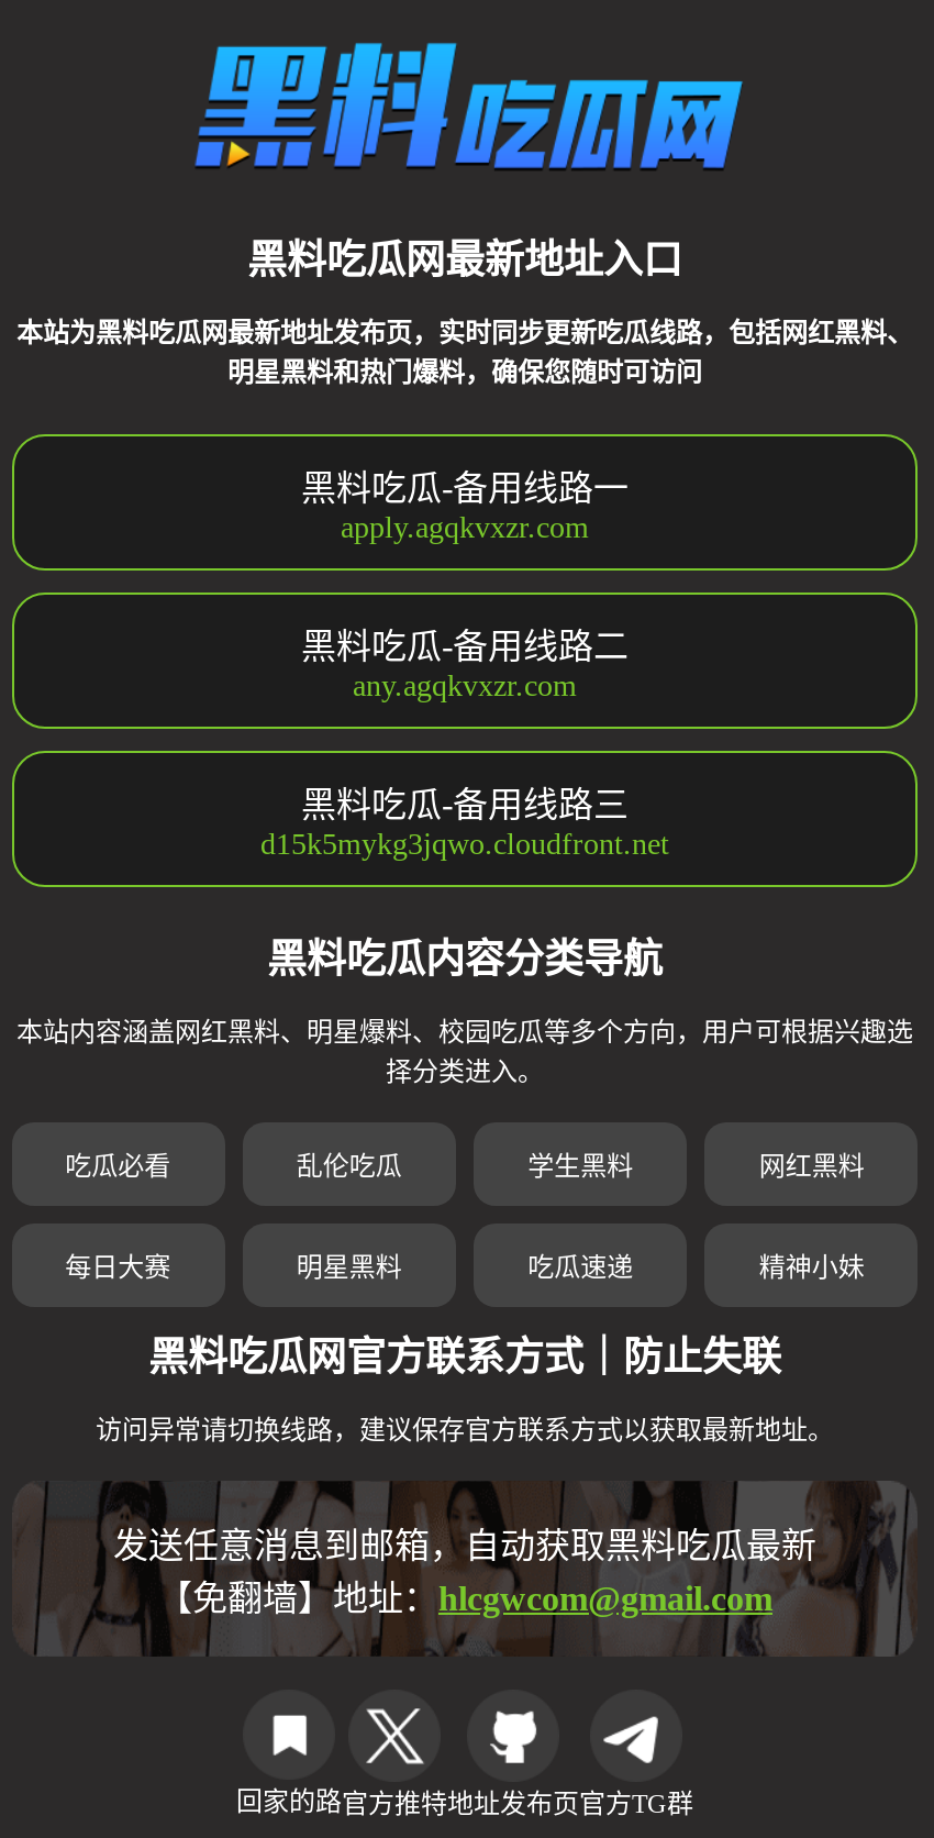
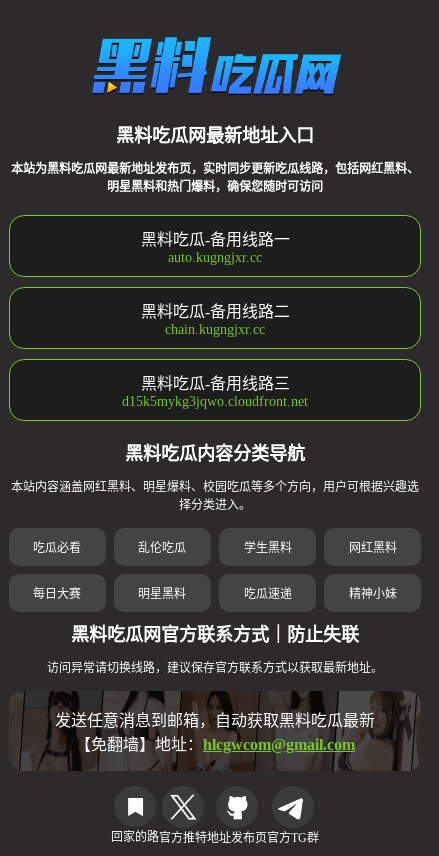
- apply.agqkvxzr.com
+ auto.kugngjxr.cc

- any.agqkvxzr.com
+ chain.kugngjxr.cc
